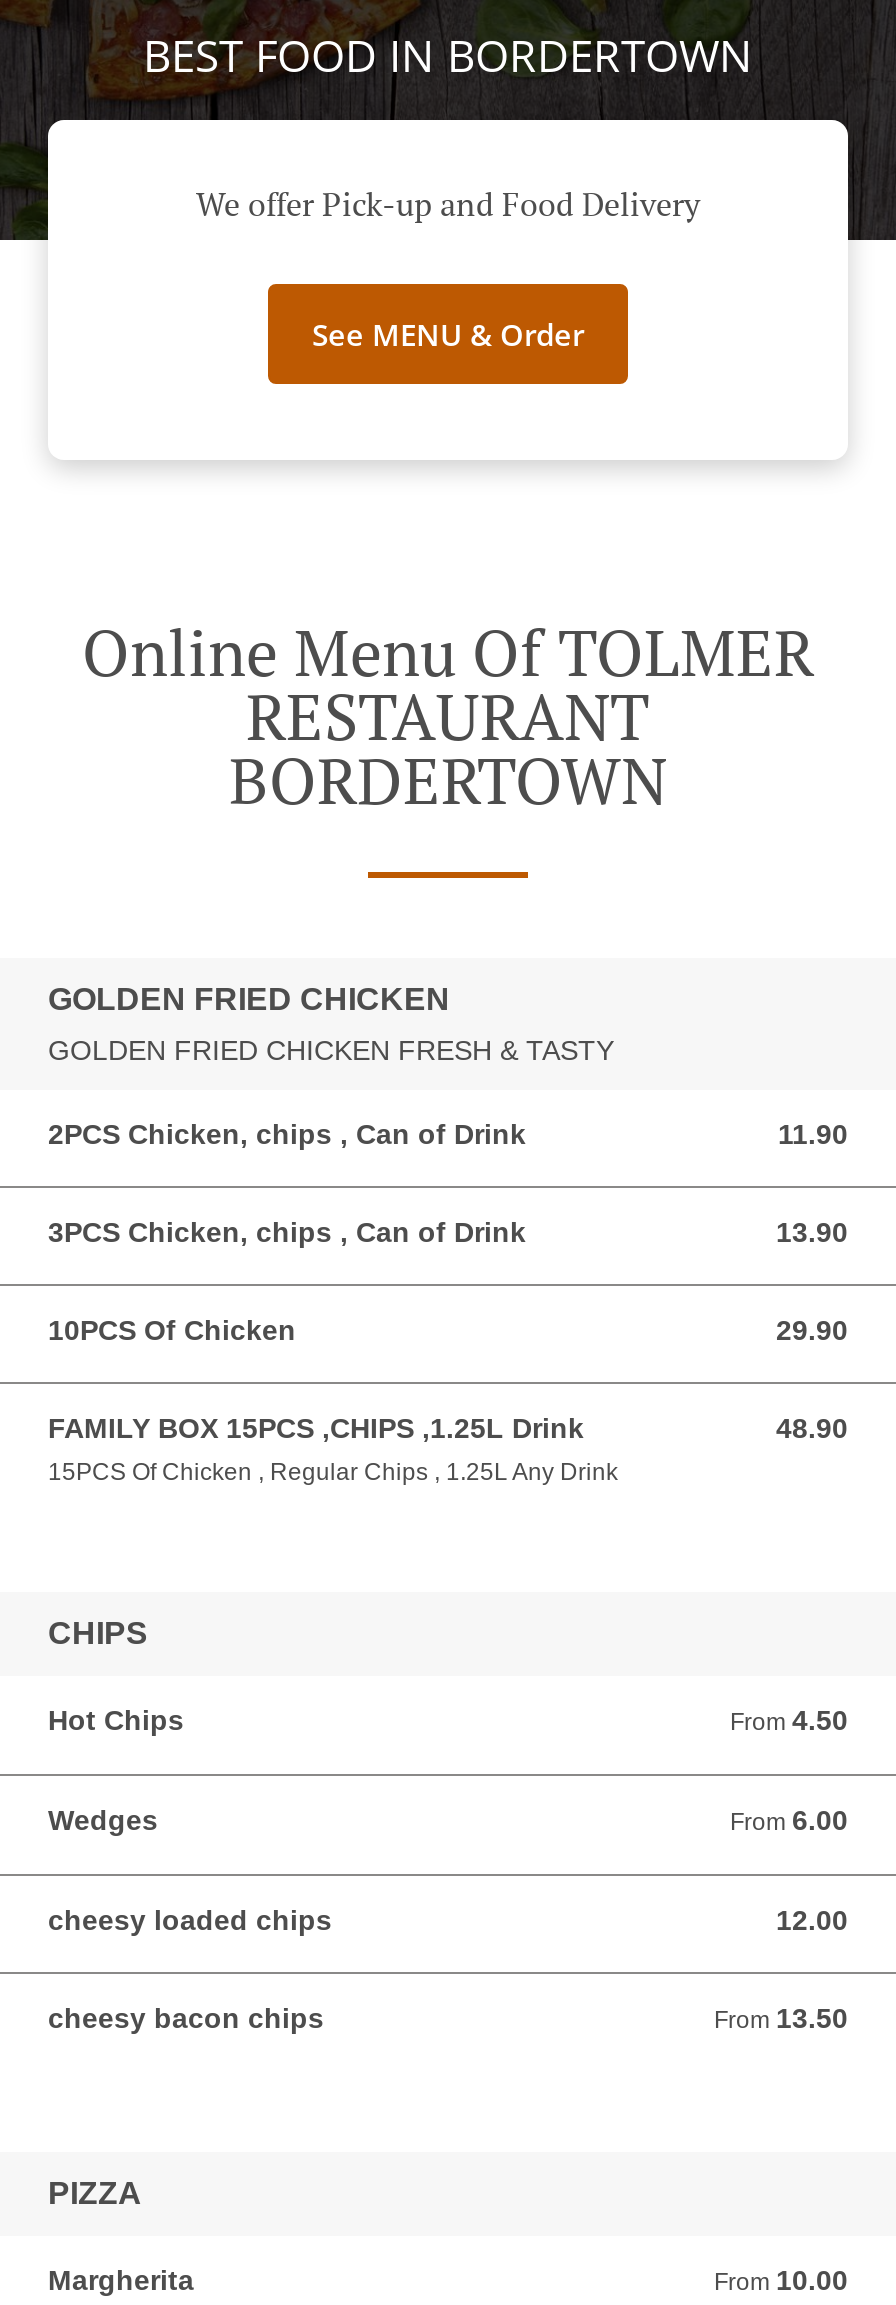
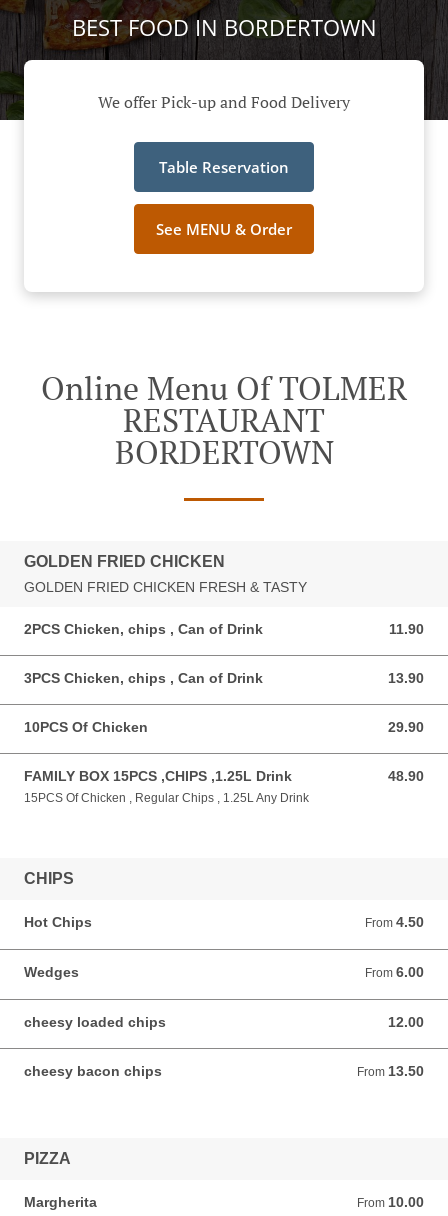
+ Table Reservation
